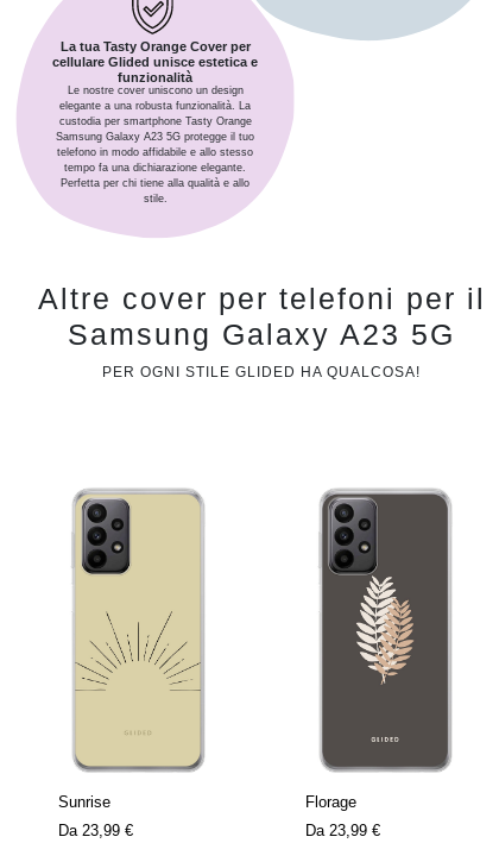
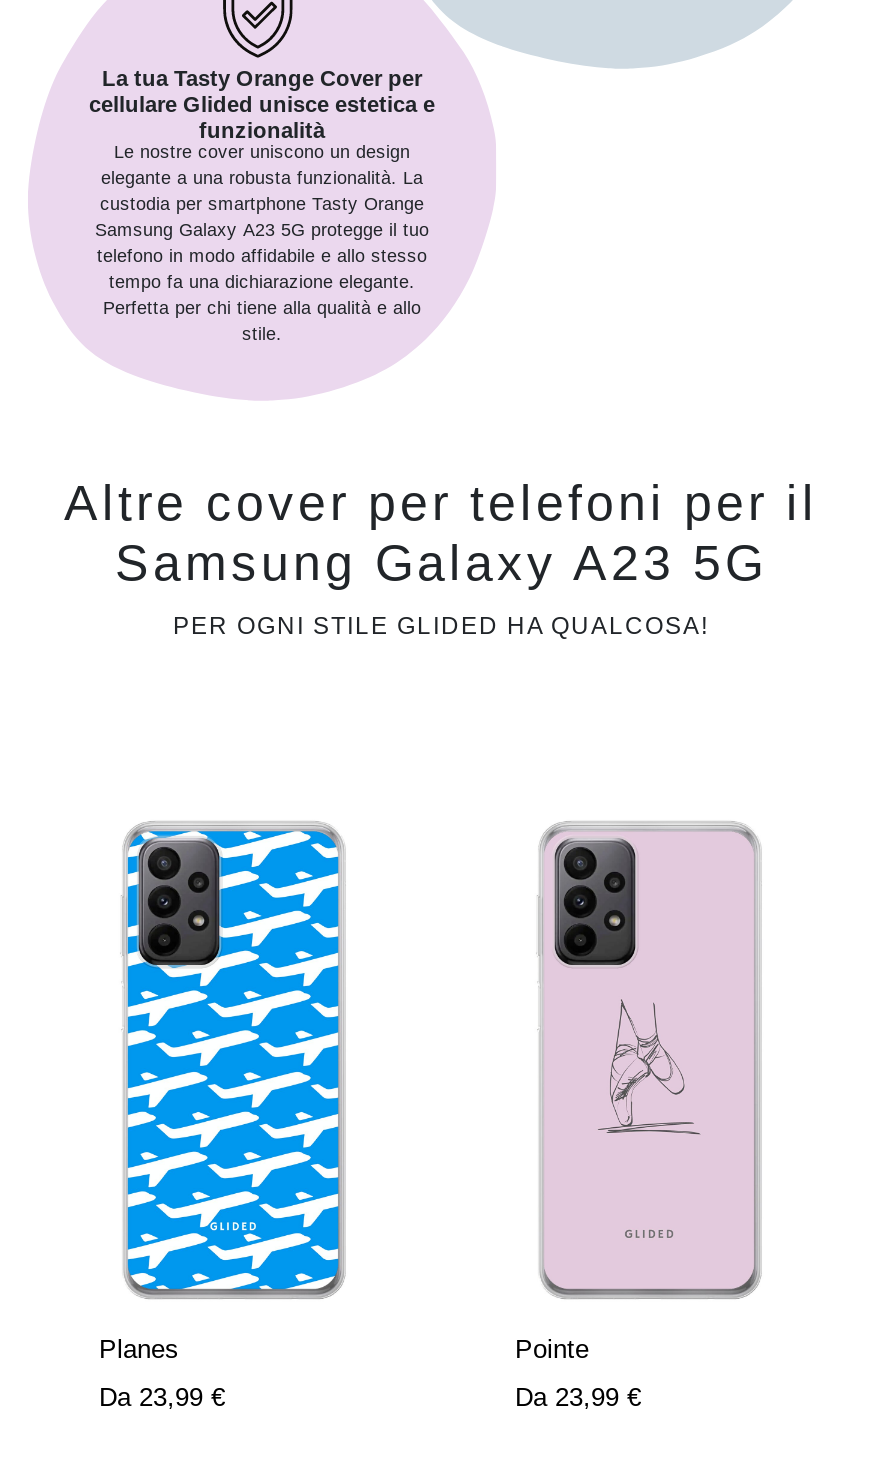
- [image]
- Sunrise
+ [image]
+ Planes

- [image]
- Florage
+ [image]
+ Pointe
